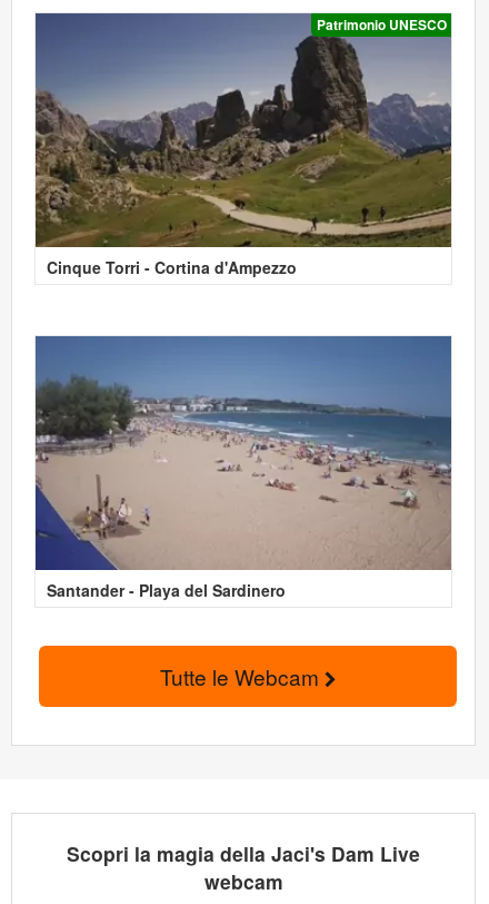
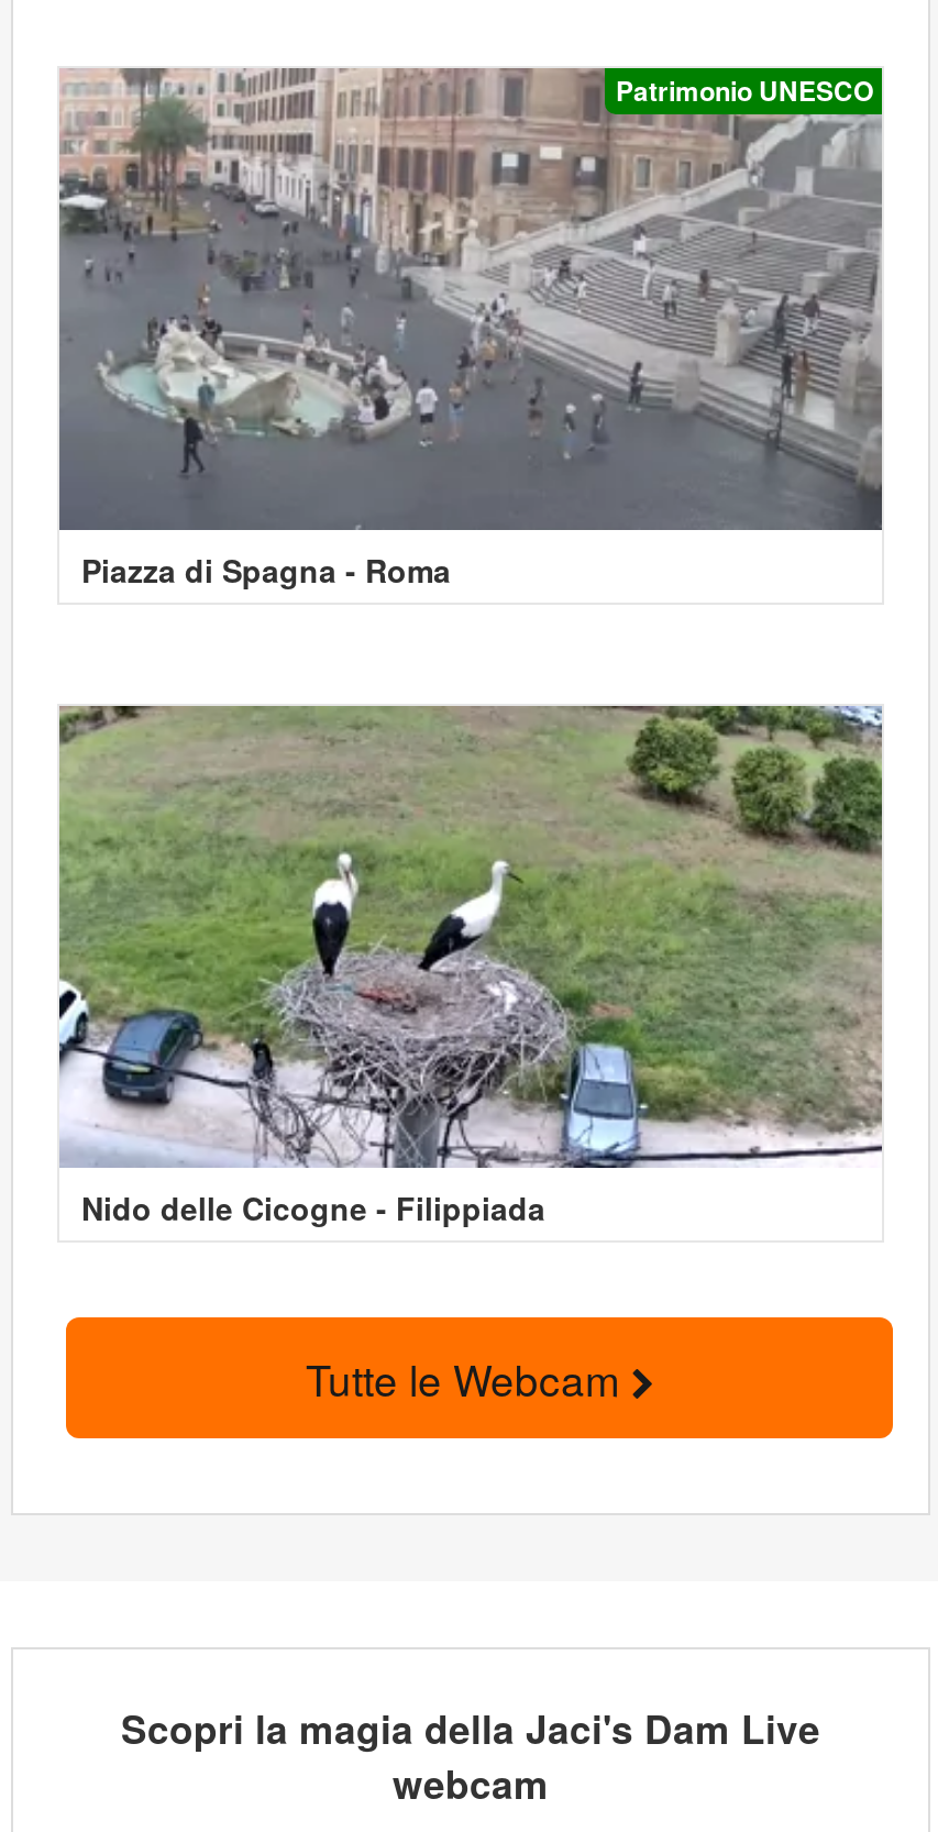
- [image]
- Cinque Torri - Cortina d'Ampezzo
+ [image]
+ Piazza di Spagna - Roma

- [image]
- Santander - Playa del Sardinero
+ [image]
+ Nido delle Cicogne - Filippiada
